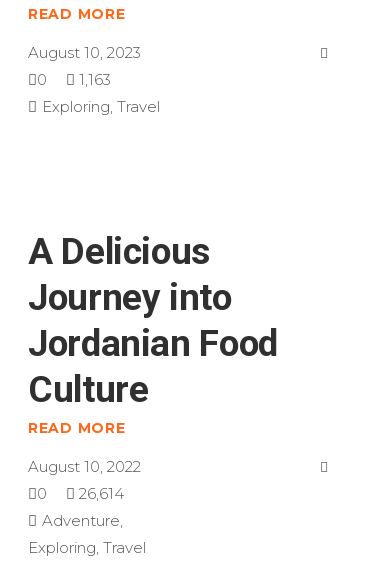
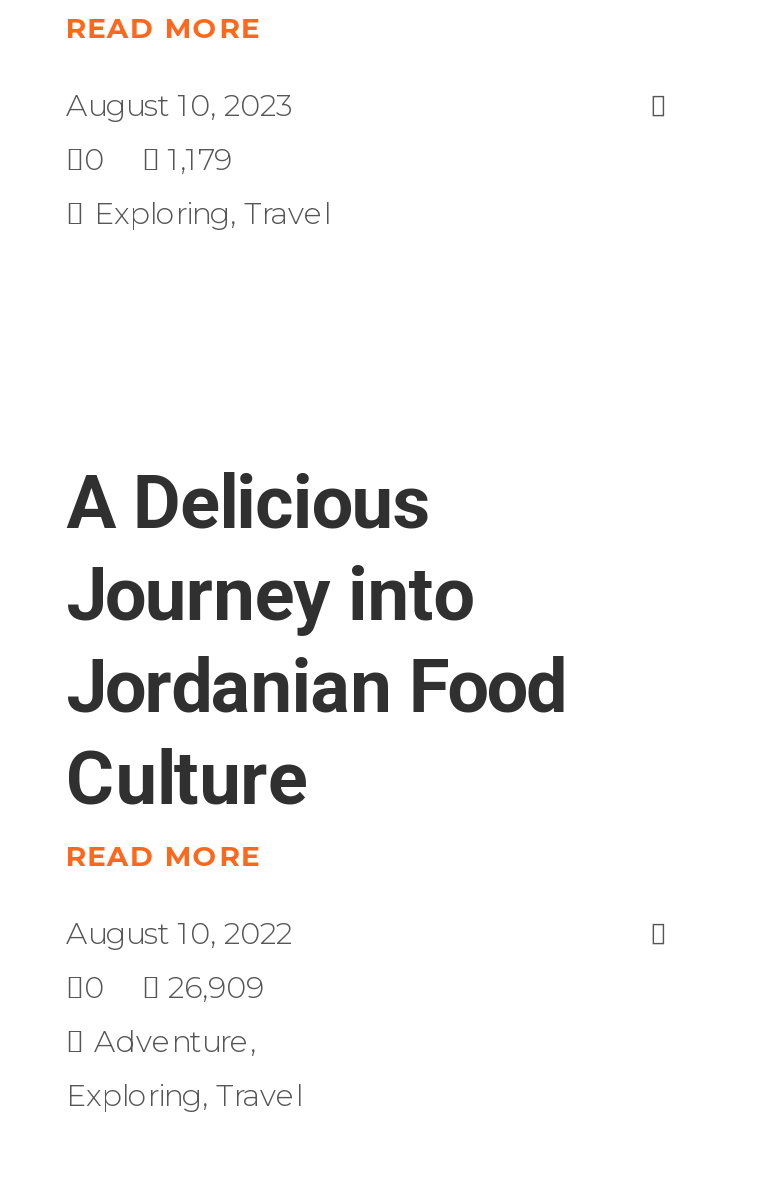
- 1,163
+ 1,179

- 26,614
+ 26,909
